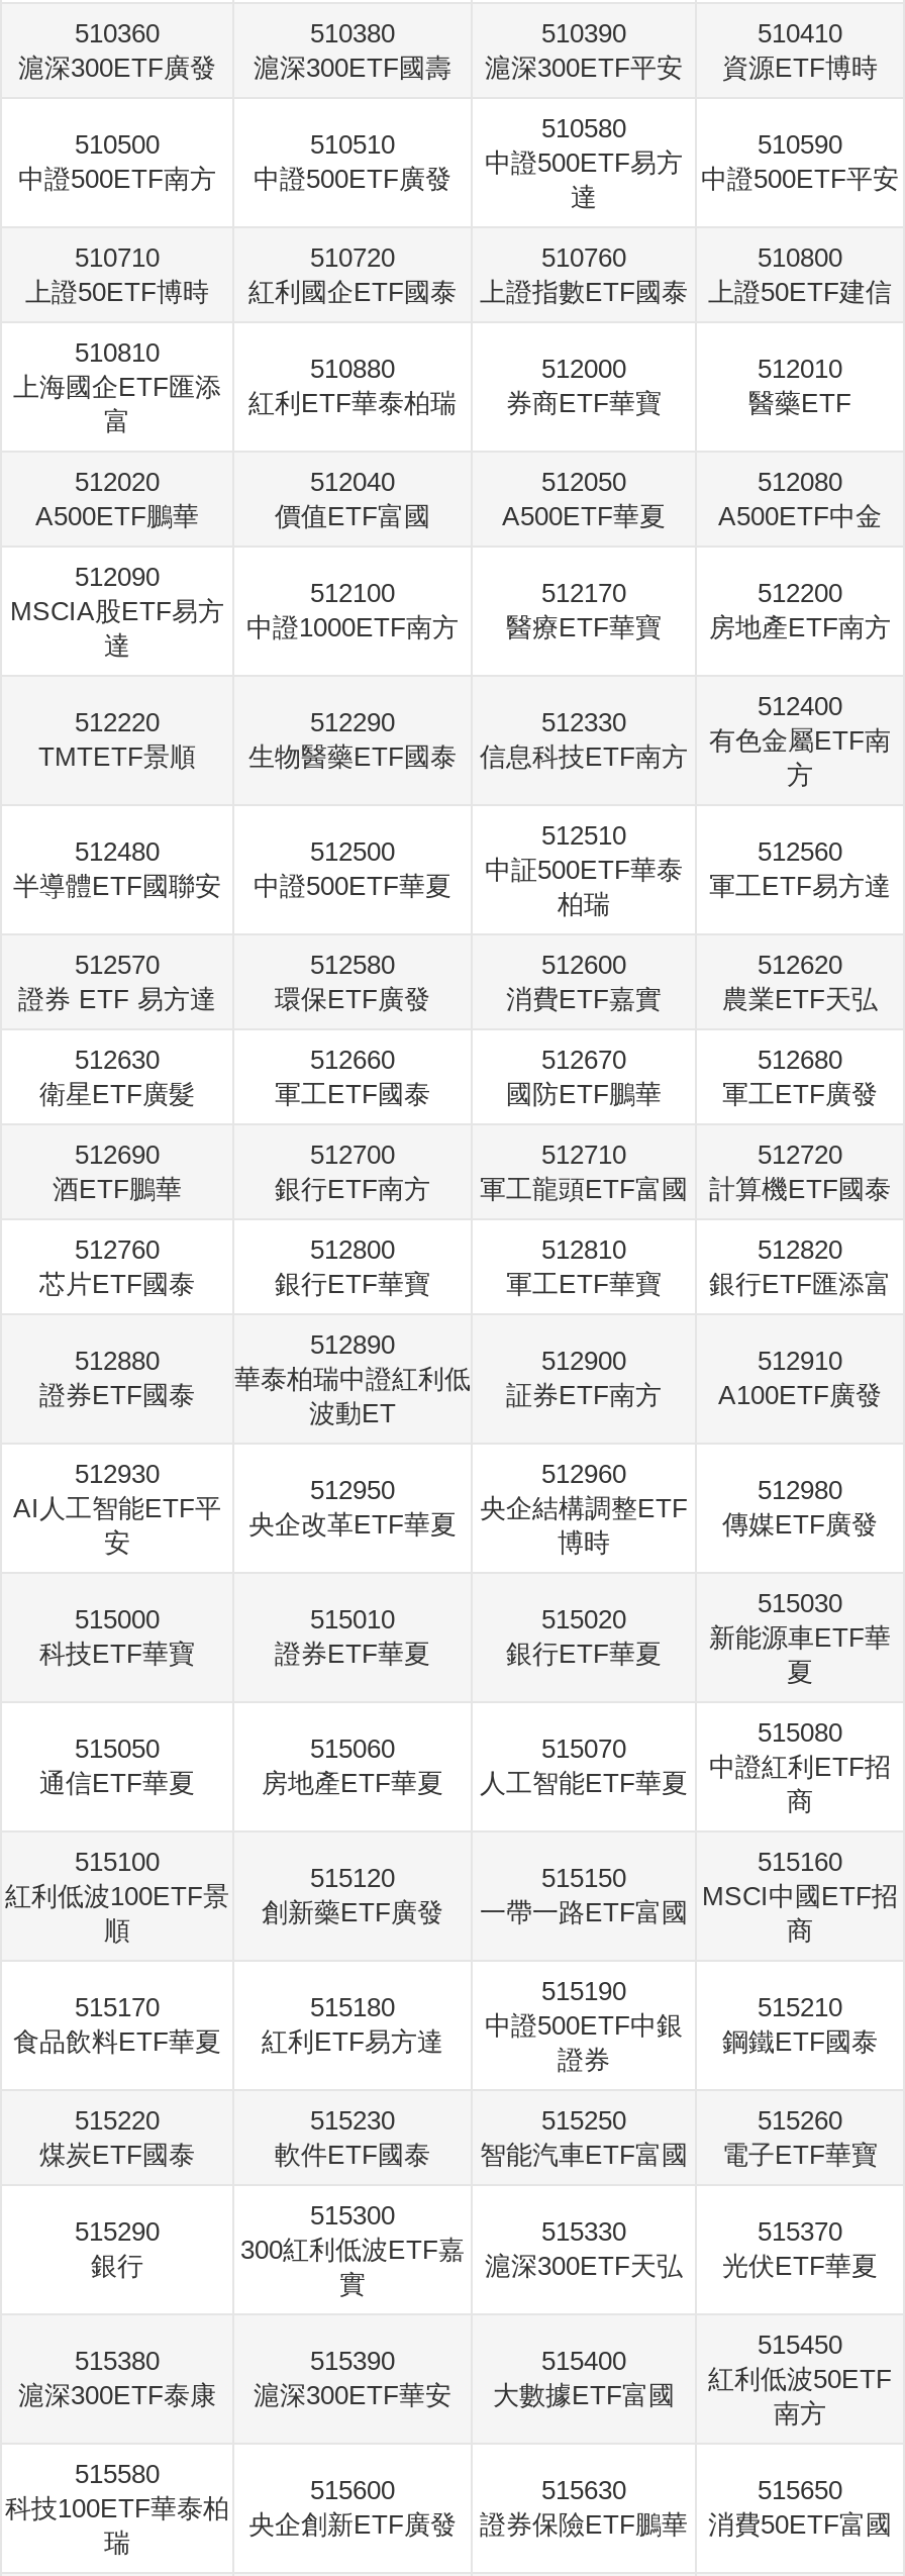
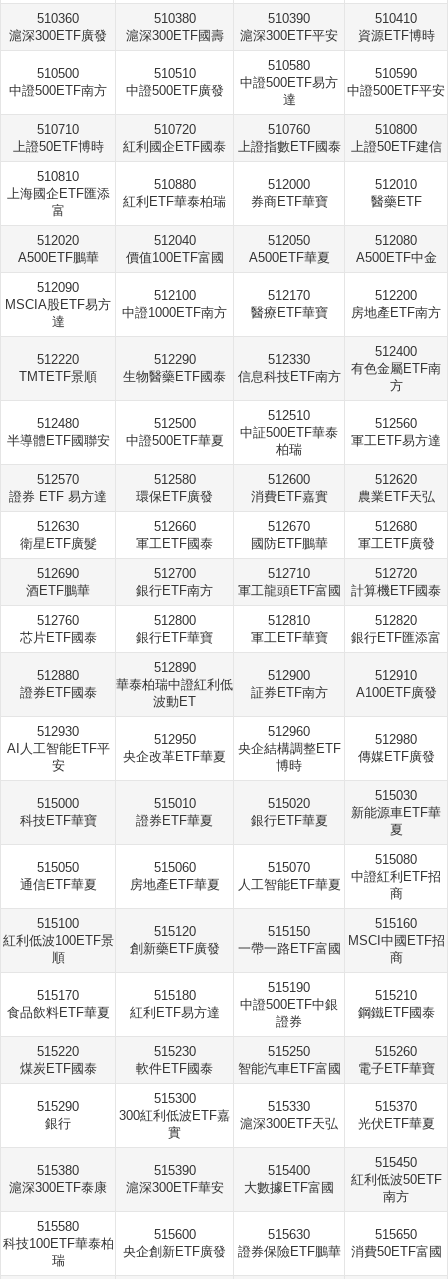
- 價值ETF富國
+ 價值100ETF富國
